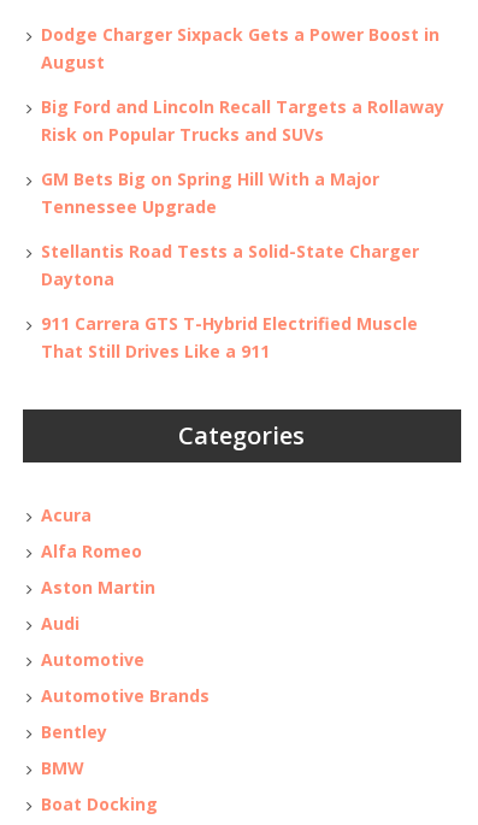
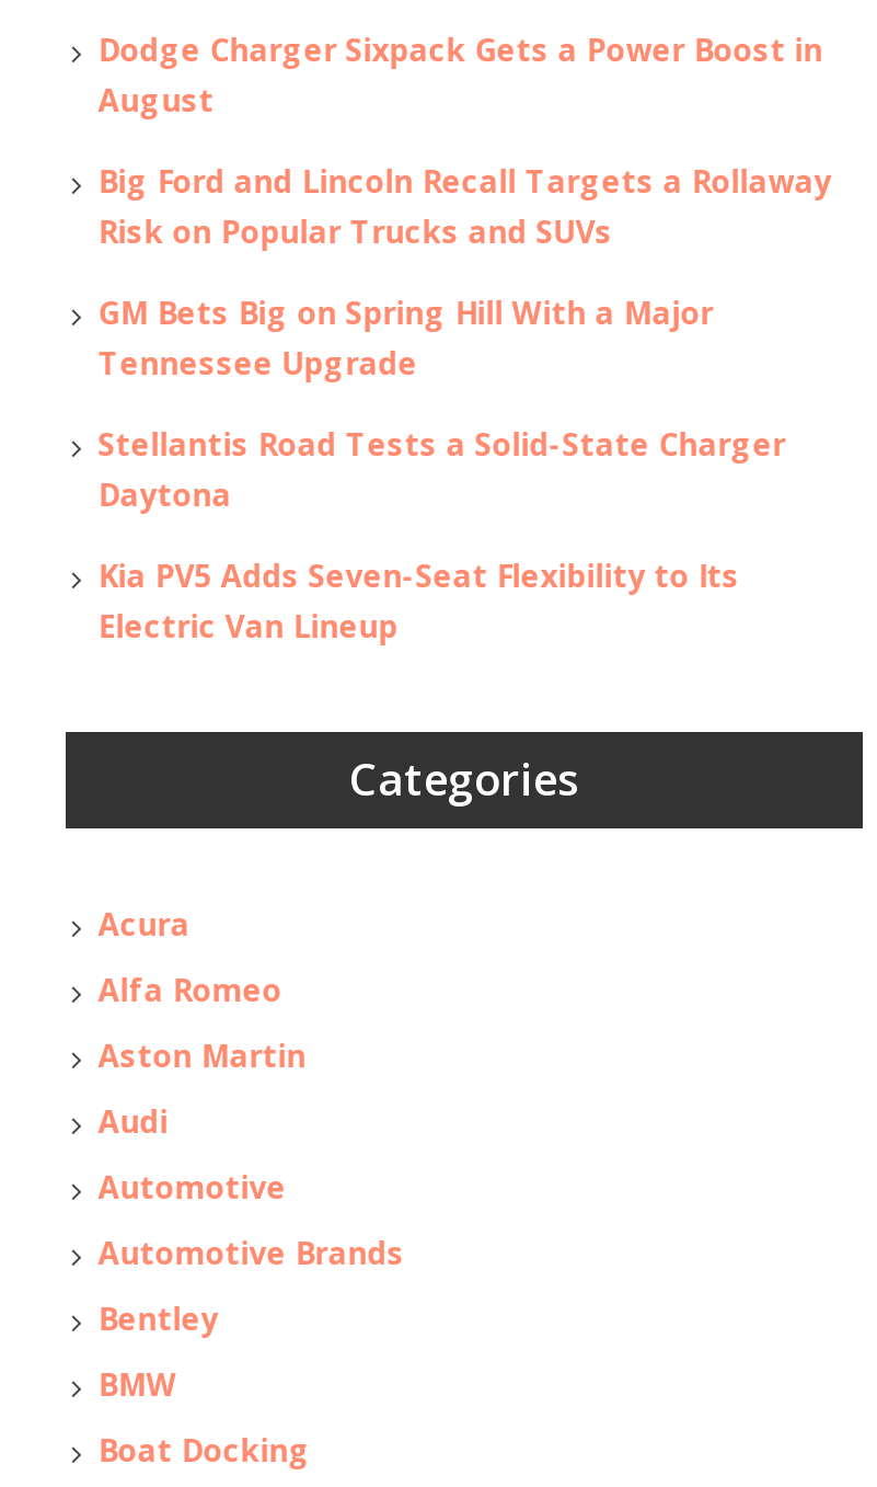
- 911 Carrera GTS T-Hybrid Electrified Muscle
- That Still Drives Like a 911
+ Kia PV5 Adds Seven-Seat Flexibility to Its
+ Electric Van Lineup
